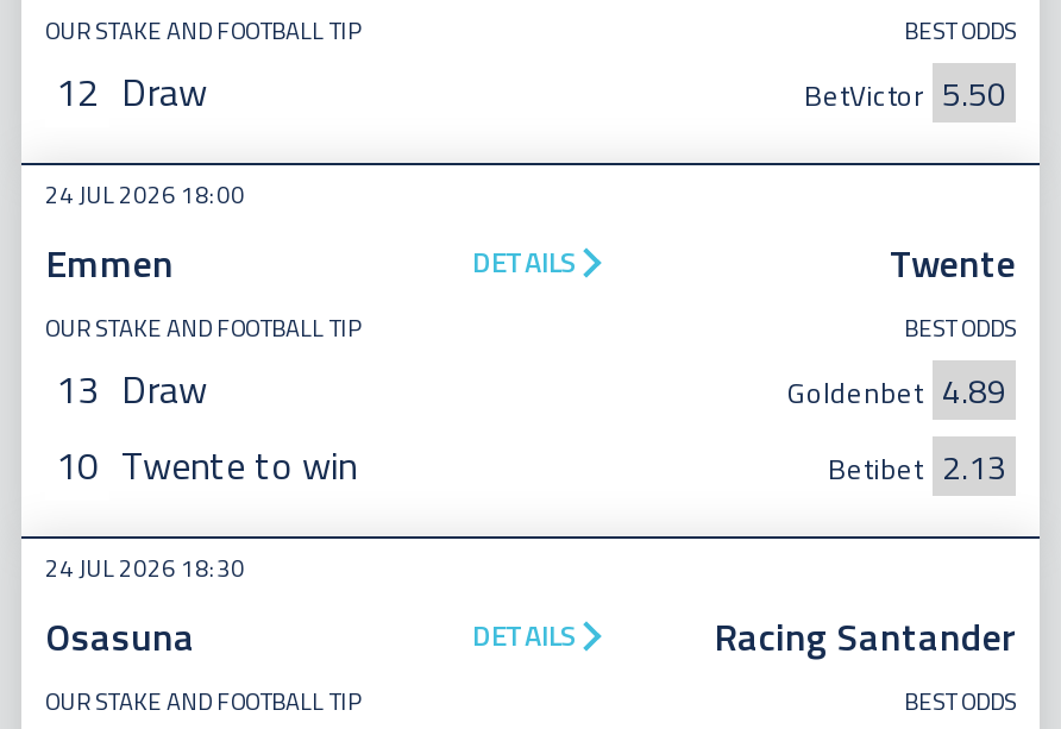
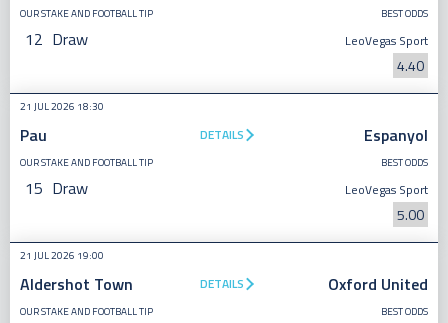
- BetVictor 5.50
+ LeoVegas Sport
+ 4.40

- 24 JUL 2026 18:00
- Emmen
+ 21 JUL 2026 18:30
+ Pau

- Twente
+ Espanyol

- 13 Draw
- Goldenbet 4.89
- 10 Twente to win
- Betibet 2.13
+ 15 Draw
+ LeoVegas Sport
+ 5.00

- 24 JUL 2026 18:30
- Osasuna
+ 21 JUL 2026 19:00
+ Aldershot Town

- Racing Santander
+ Oxford United
